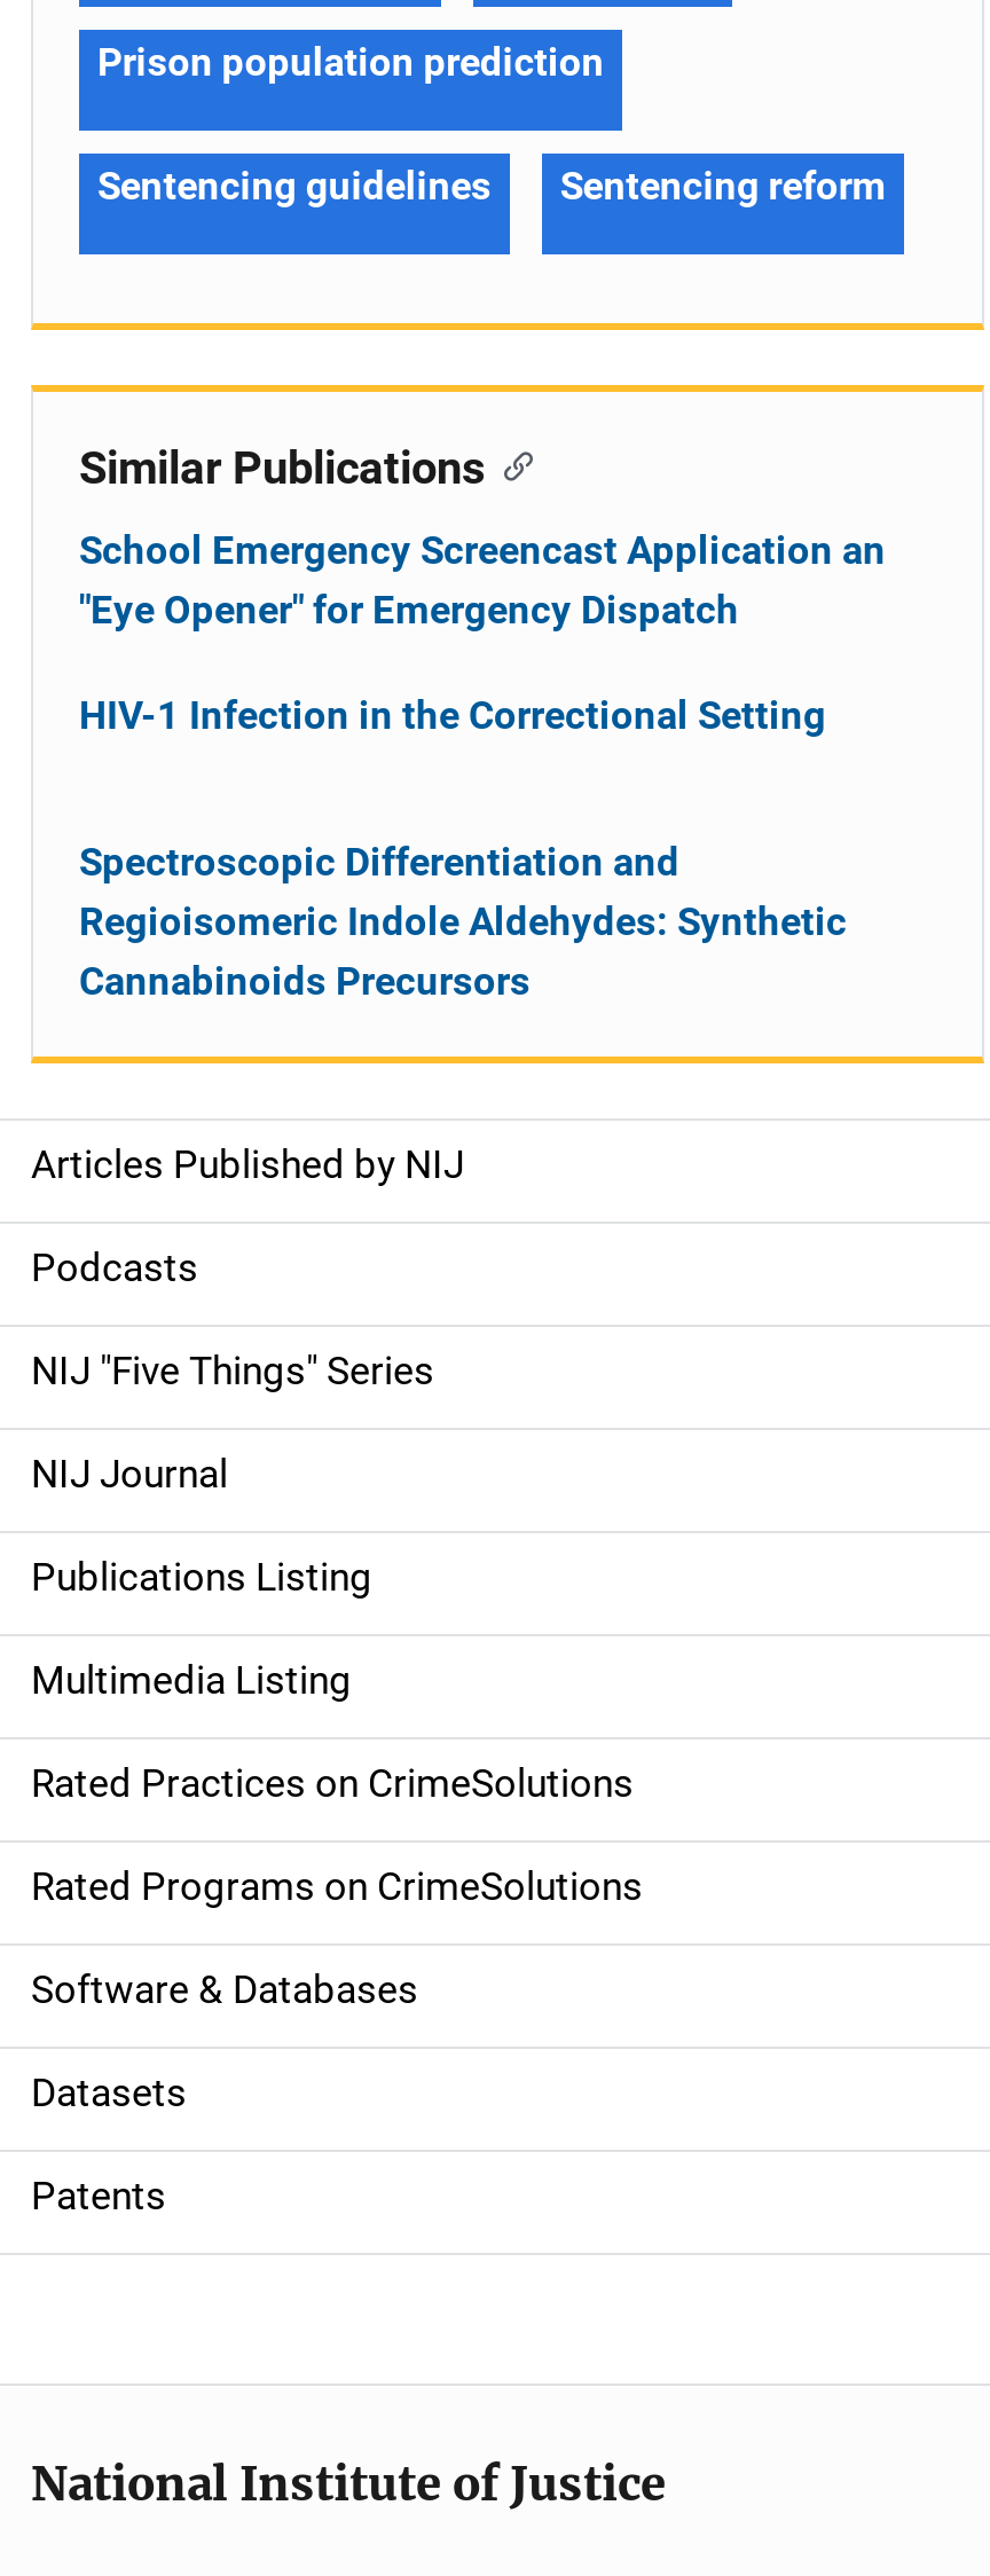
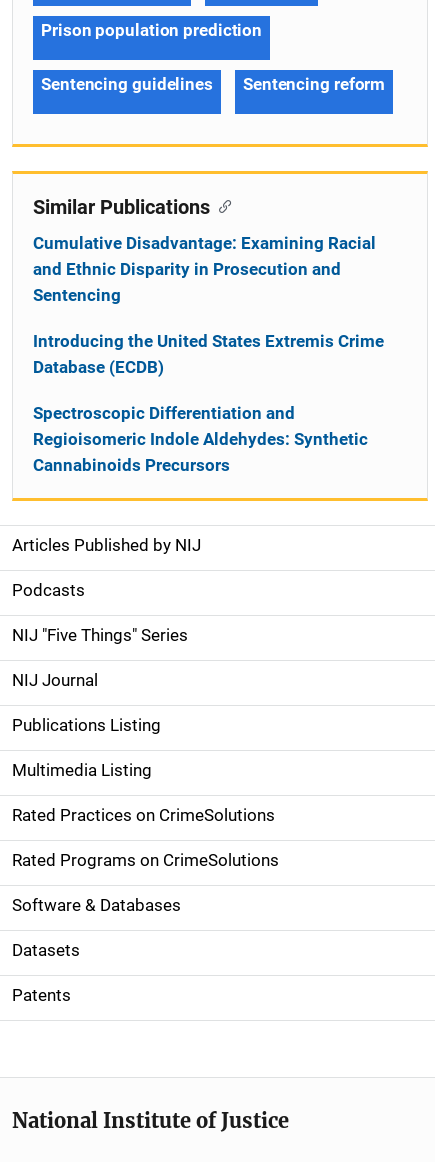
- School Emergency Screencast Application an
- "Eye Opener" for Emergency Dispatch
+ Cumulative Disadvantage: Examining Racial
+ and Ethnic Disparity in Prosecution and
+ Sentencing

- HIV-1 Infection in the Correctional Setting
+ Introducing the United States Extremis Crime
+ Database (ECDB)
